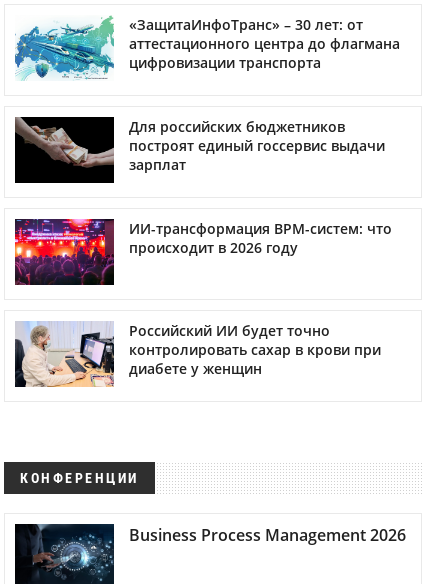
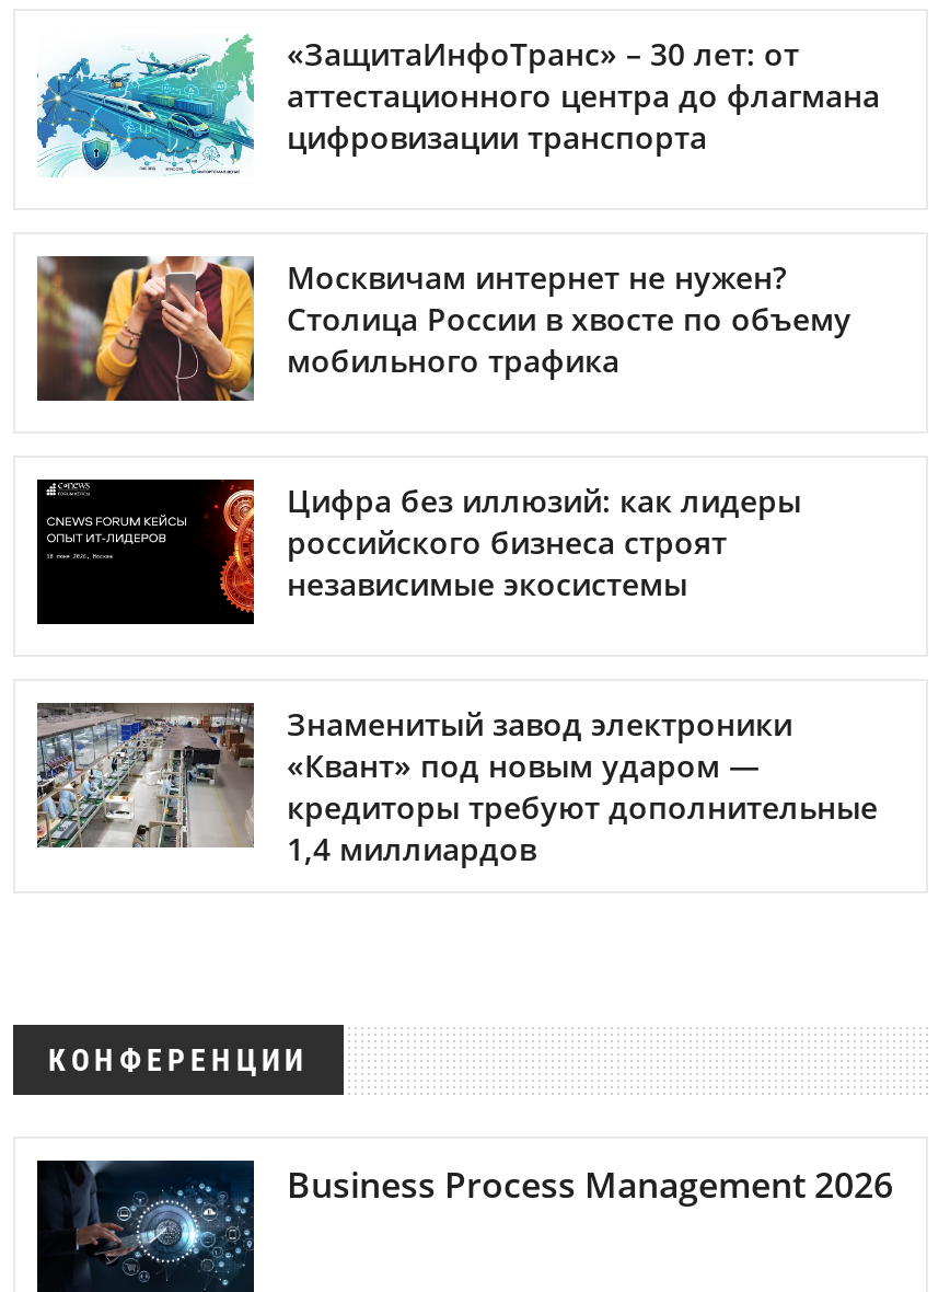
- [image]
- Для российских бюджетников
- построят единый госсервис выдачи
- зарплат
+ [image]
+ Москвичам интернет не нужен?
+ Столица России в хвосте по объему
+ мобильного трафика

- [image]
- ИИ-трансформация BPM-систем: что
- происходит в 2026 году
+ [image]
+ Цифра без иллюзий: как лидеры
+ российского бизнеса строят
+ независимые экосистемы

- [image]
- Российский ИИ будет точно
- контролировать сахар в крови при
- диабете у женщин
+ [image]
+ Знаменитый завод электроники
+ «Квант» под новым ударом —
+ кредиторы требуют дополнительные
+ 1,4 миллиардов
